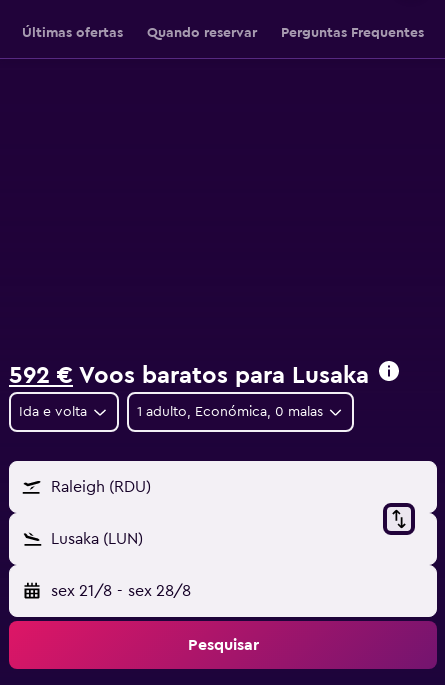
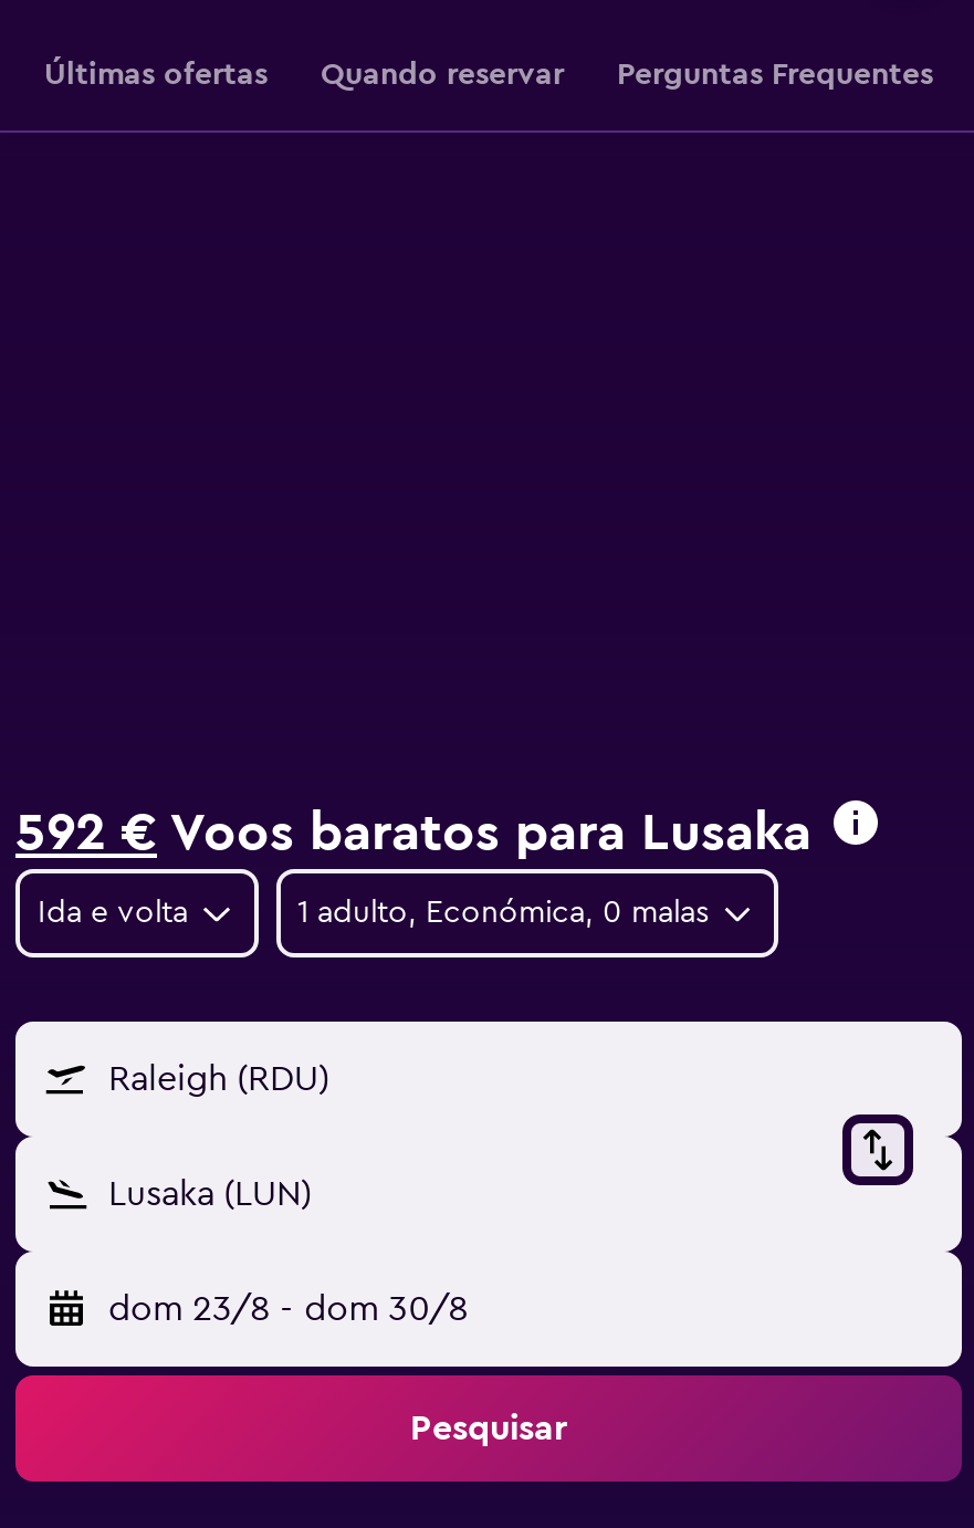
- sex 21/8 - sex 28/8
+ dom 23/8 - dom 30/8
